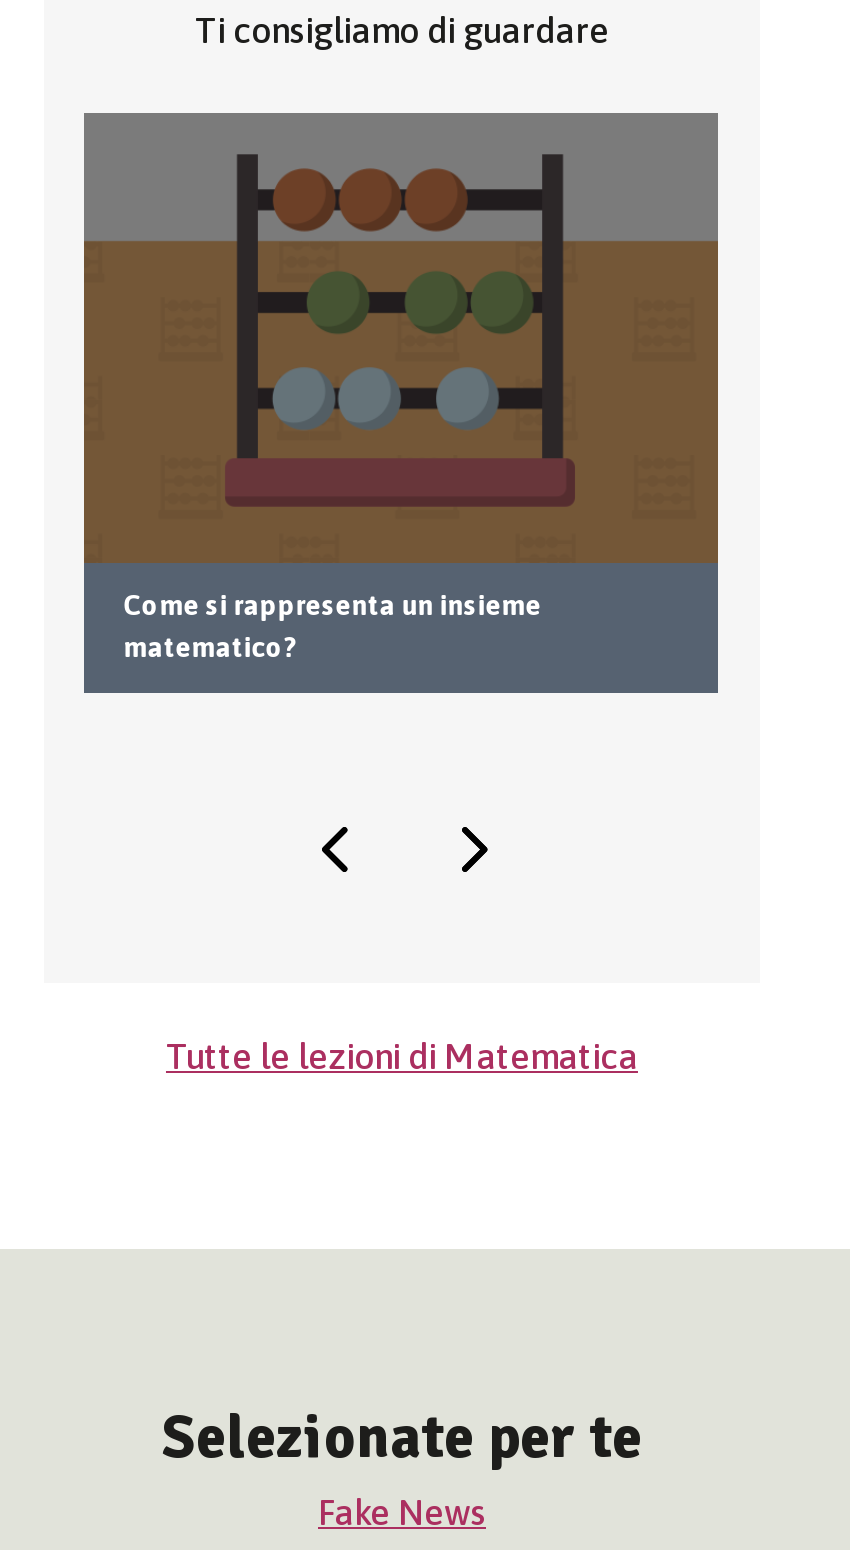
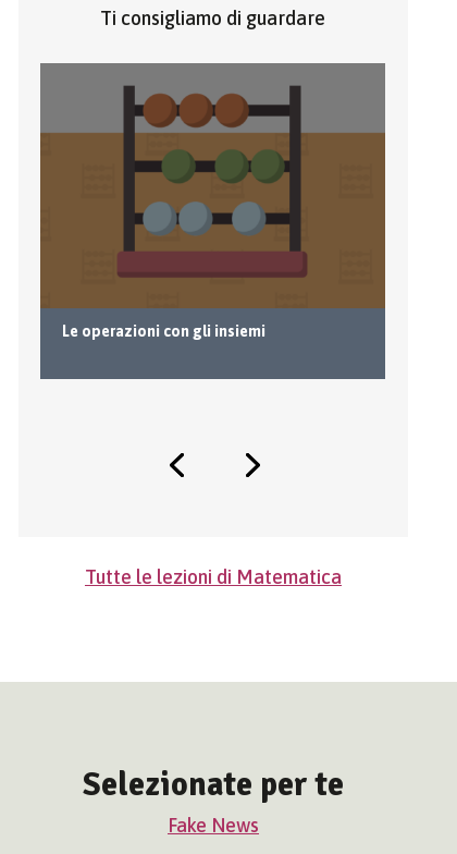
- Come si rappresenta un insieme
- matematico?
+ Le operazioni con gli insiemi
